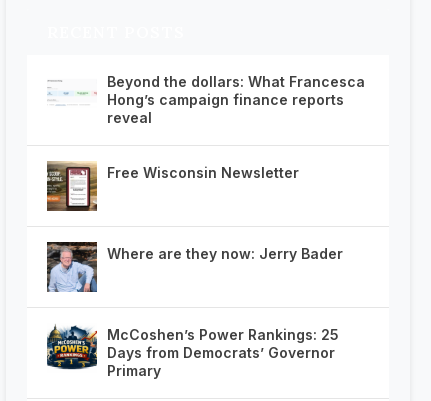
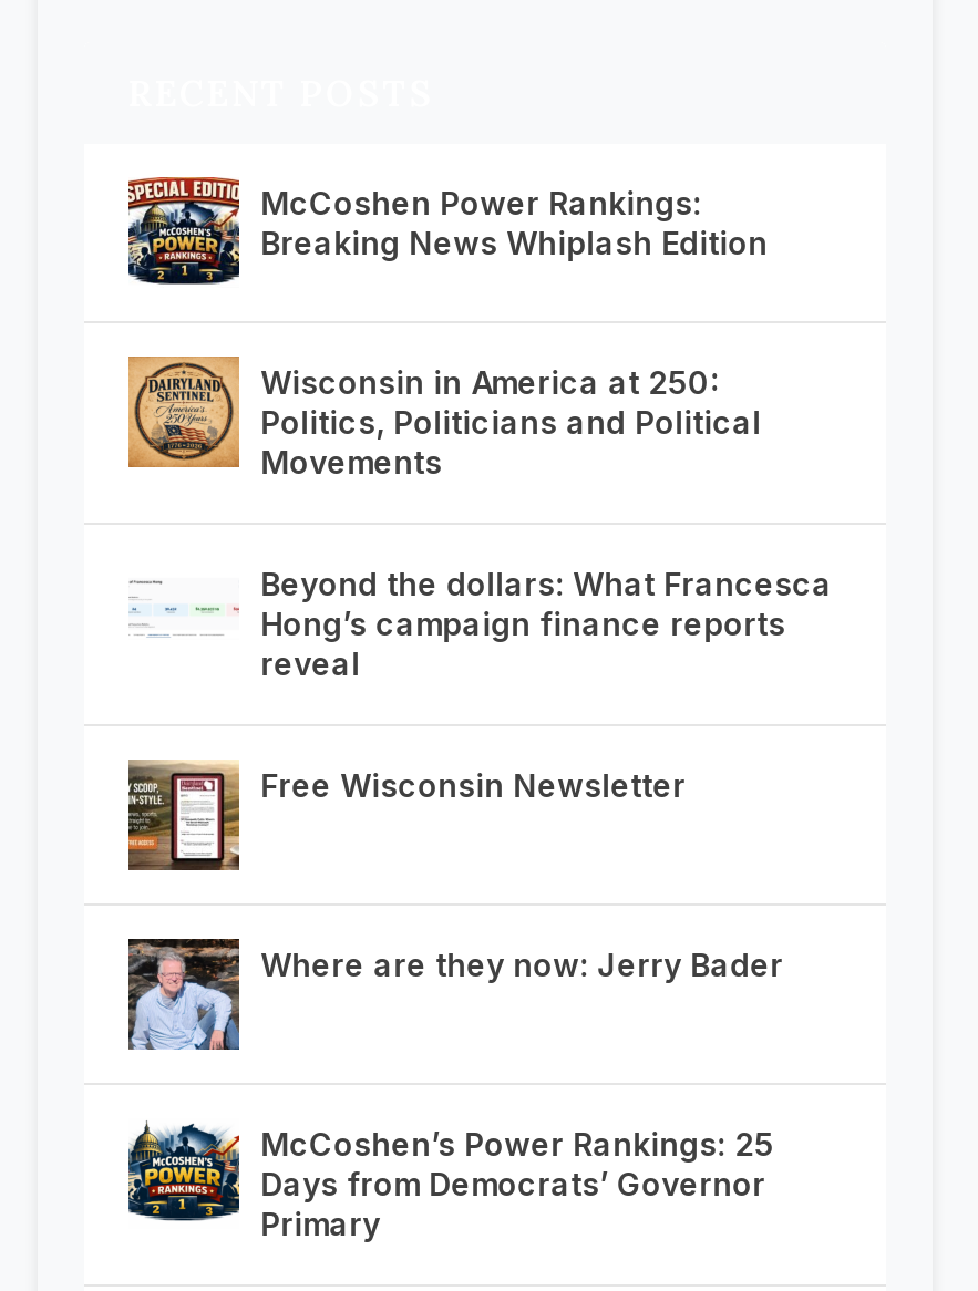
+ [image]
+ McCoshen Power Rankings:
+ Breaking News Whiplash Edition

+ [image]
+ Wisconsin in America at 250:
+ Politics, Politicians and Political
+ Movements
